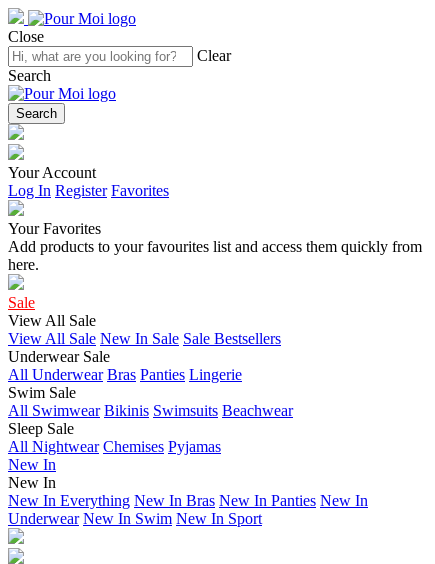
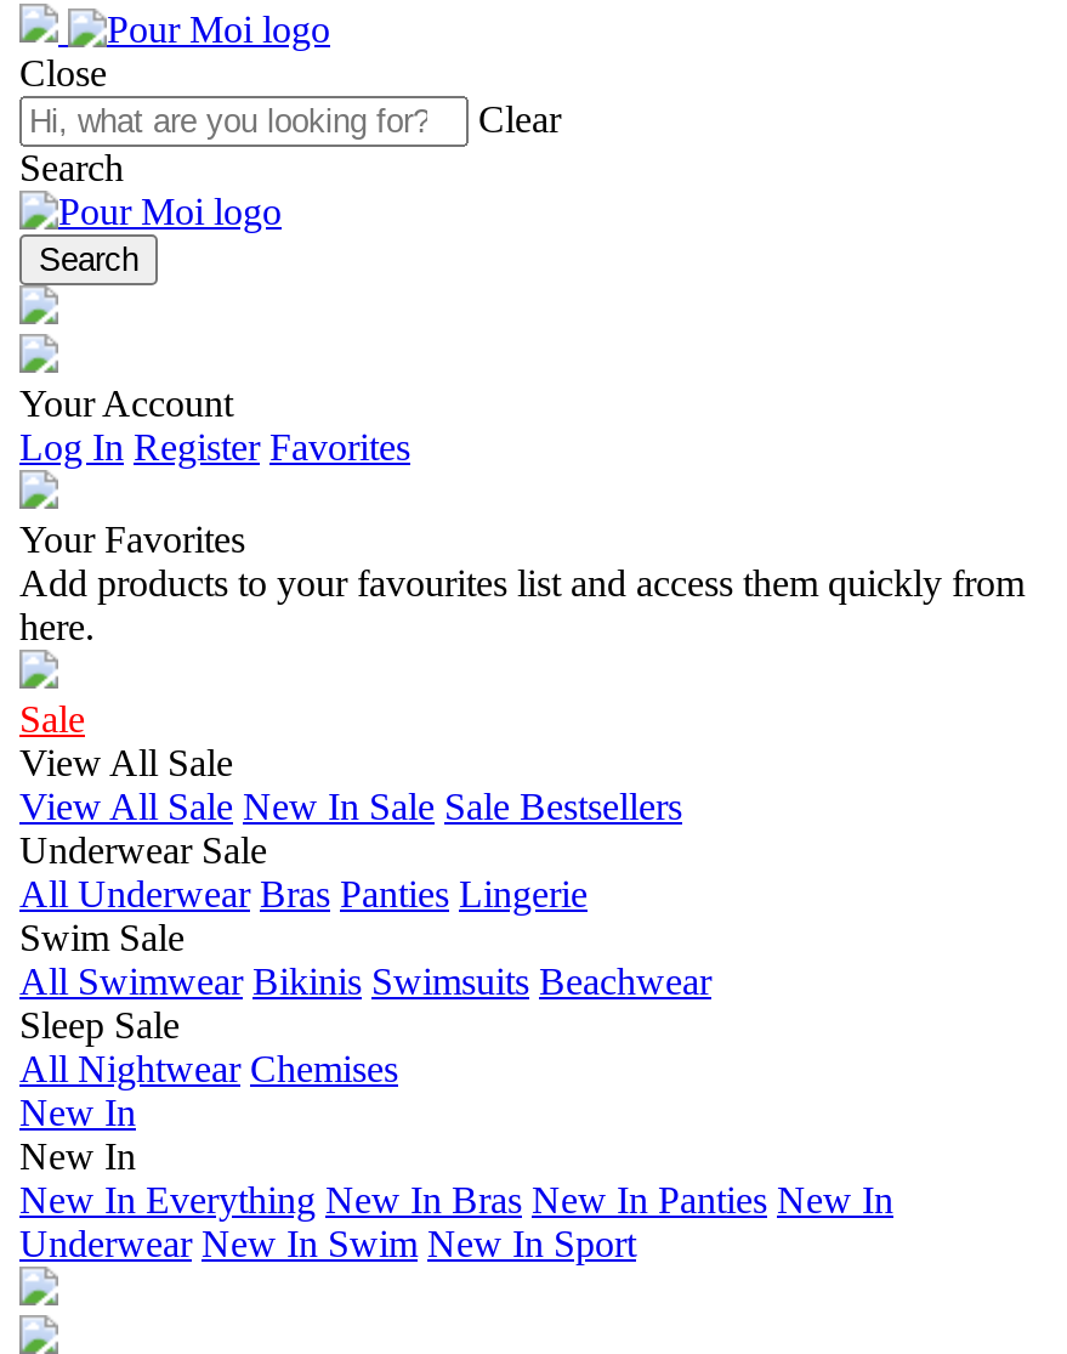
- All Nightwear Chemises Pyjamas
+ All Nightwear Chemises
